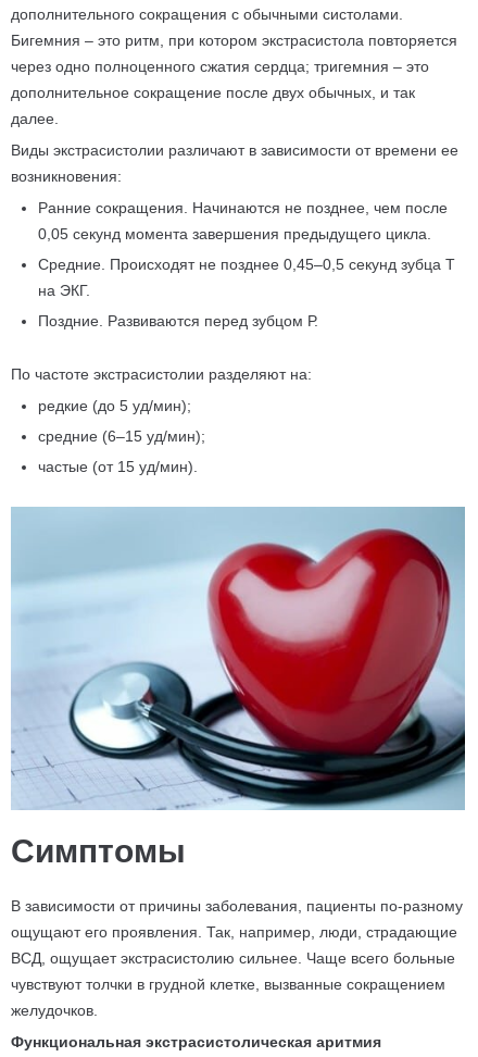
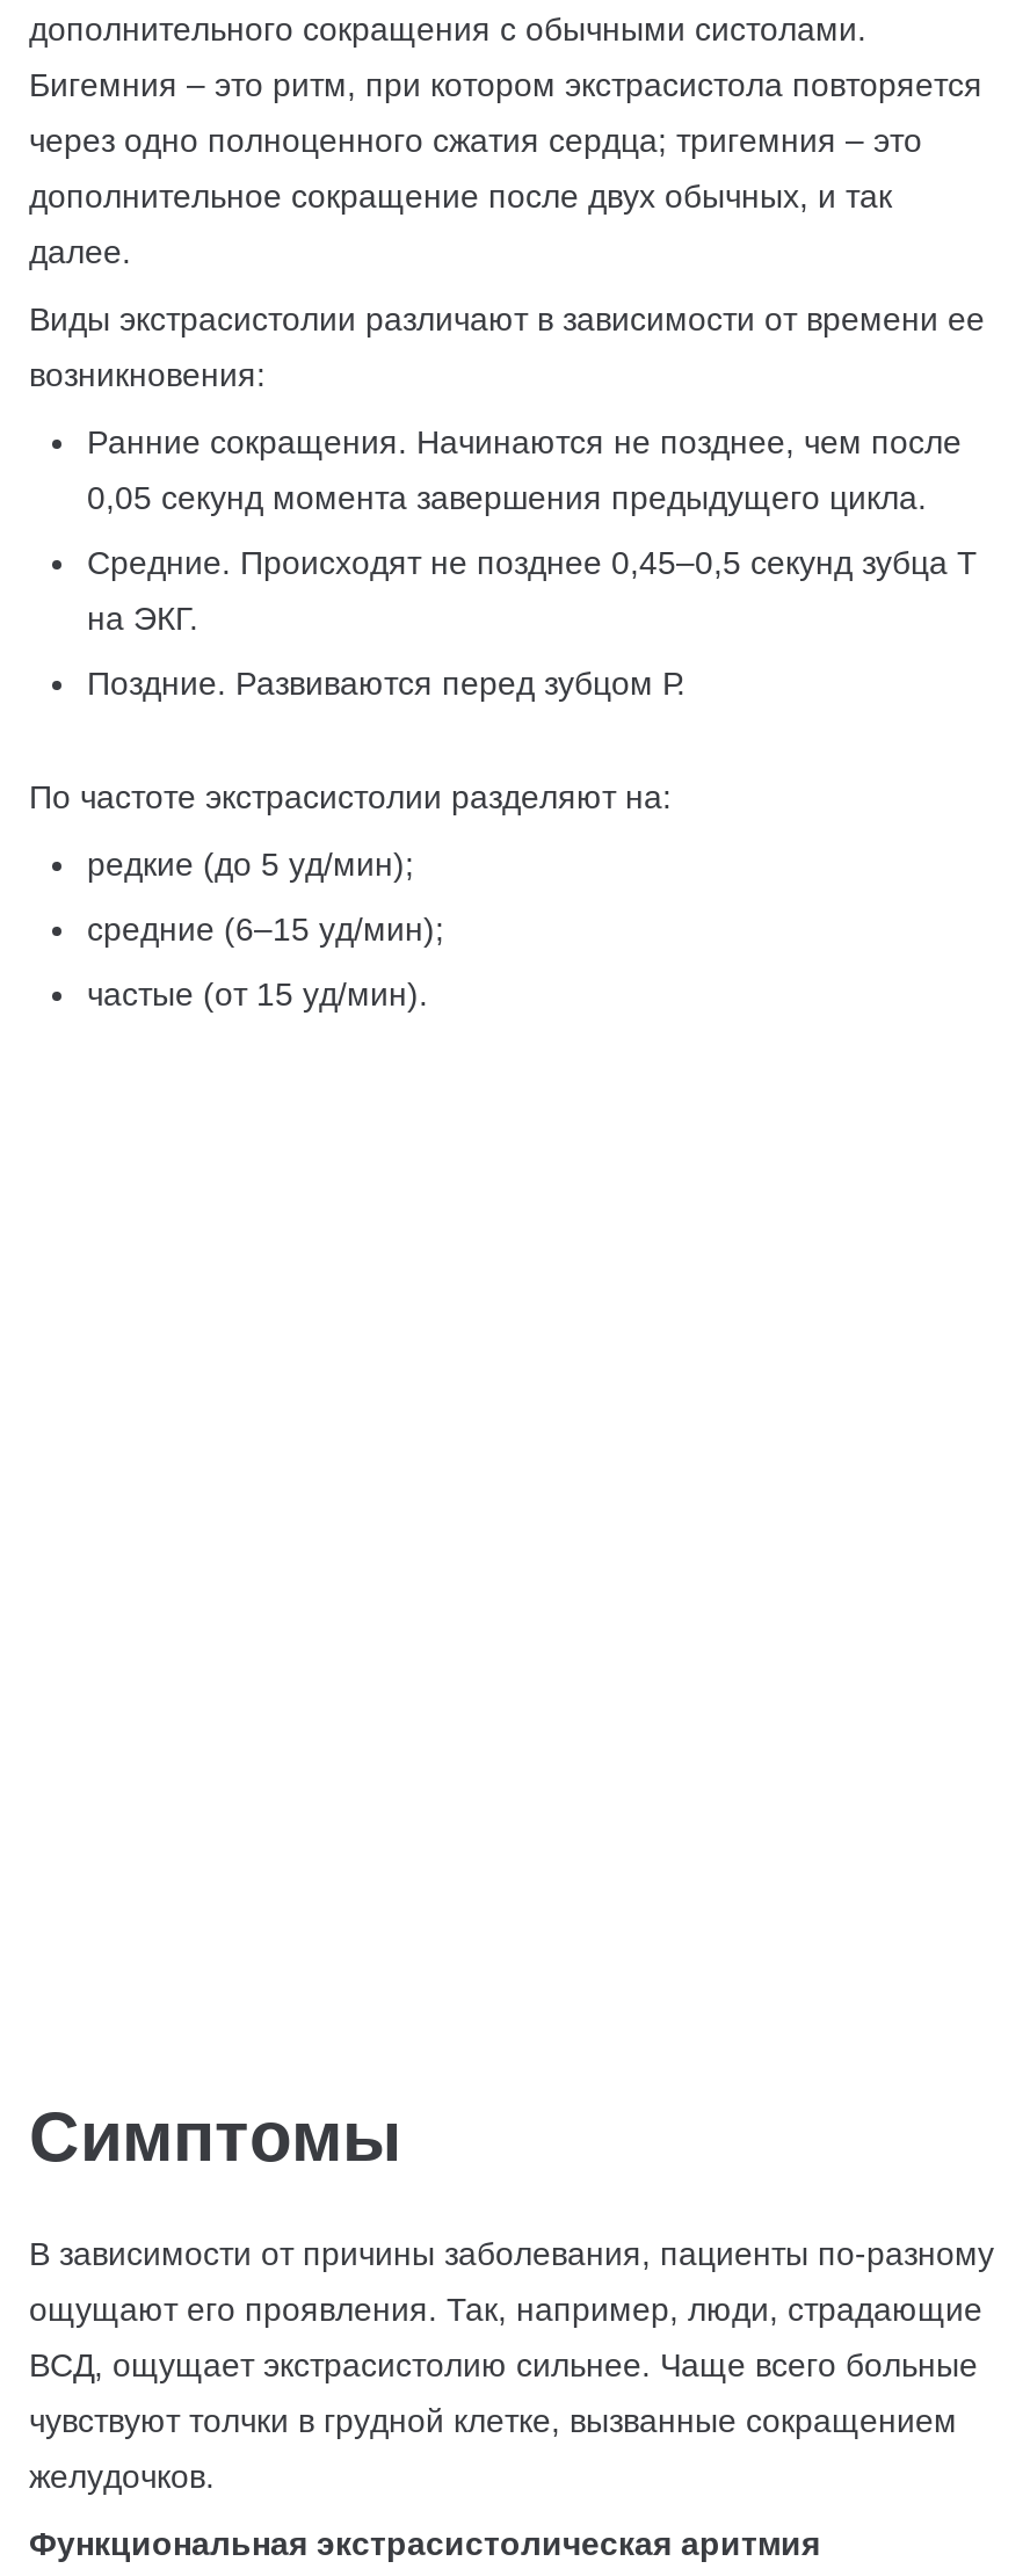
- [image]
